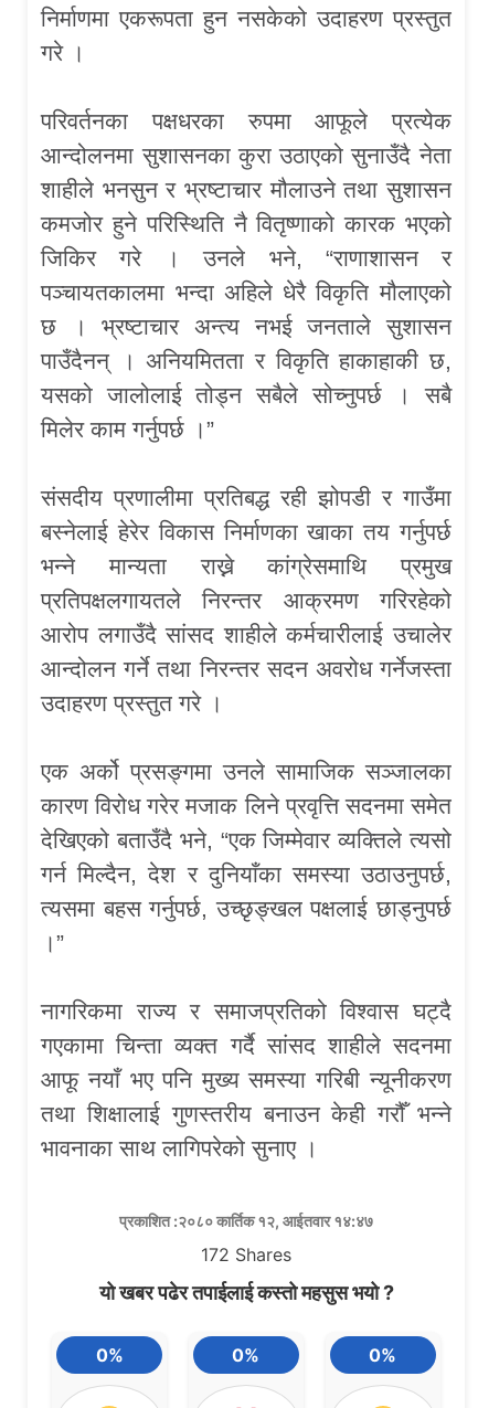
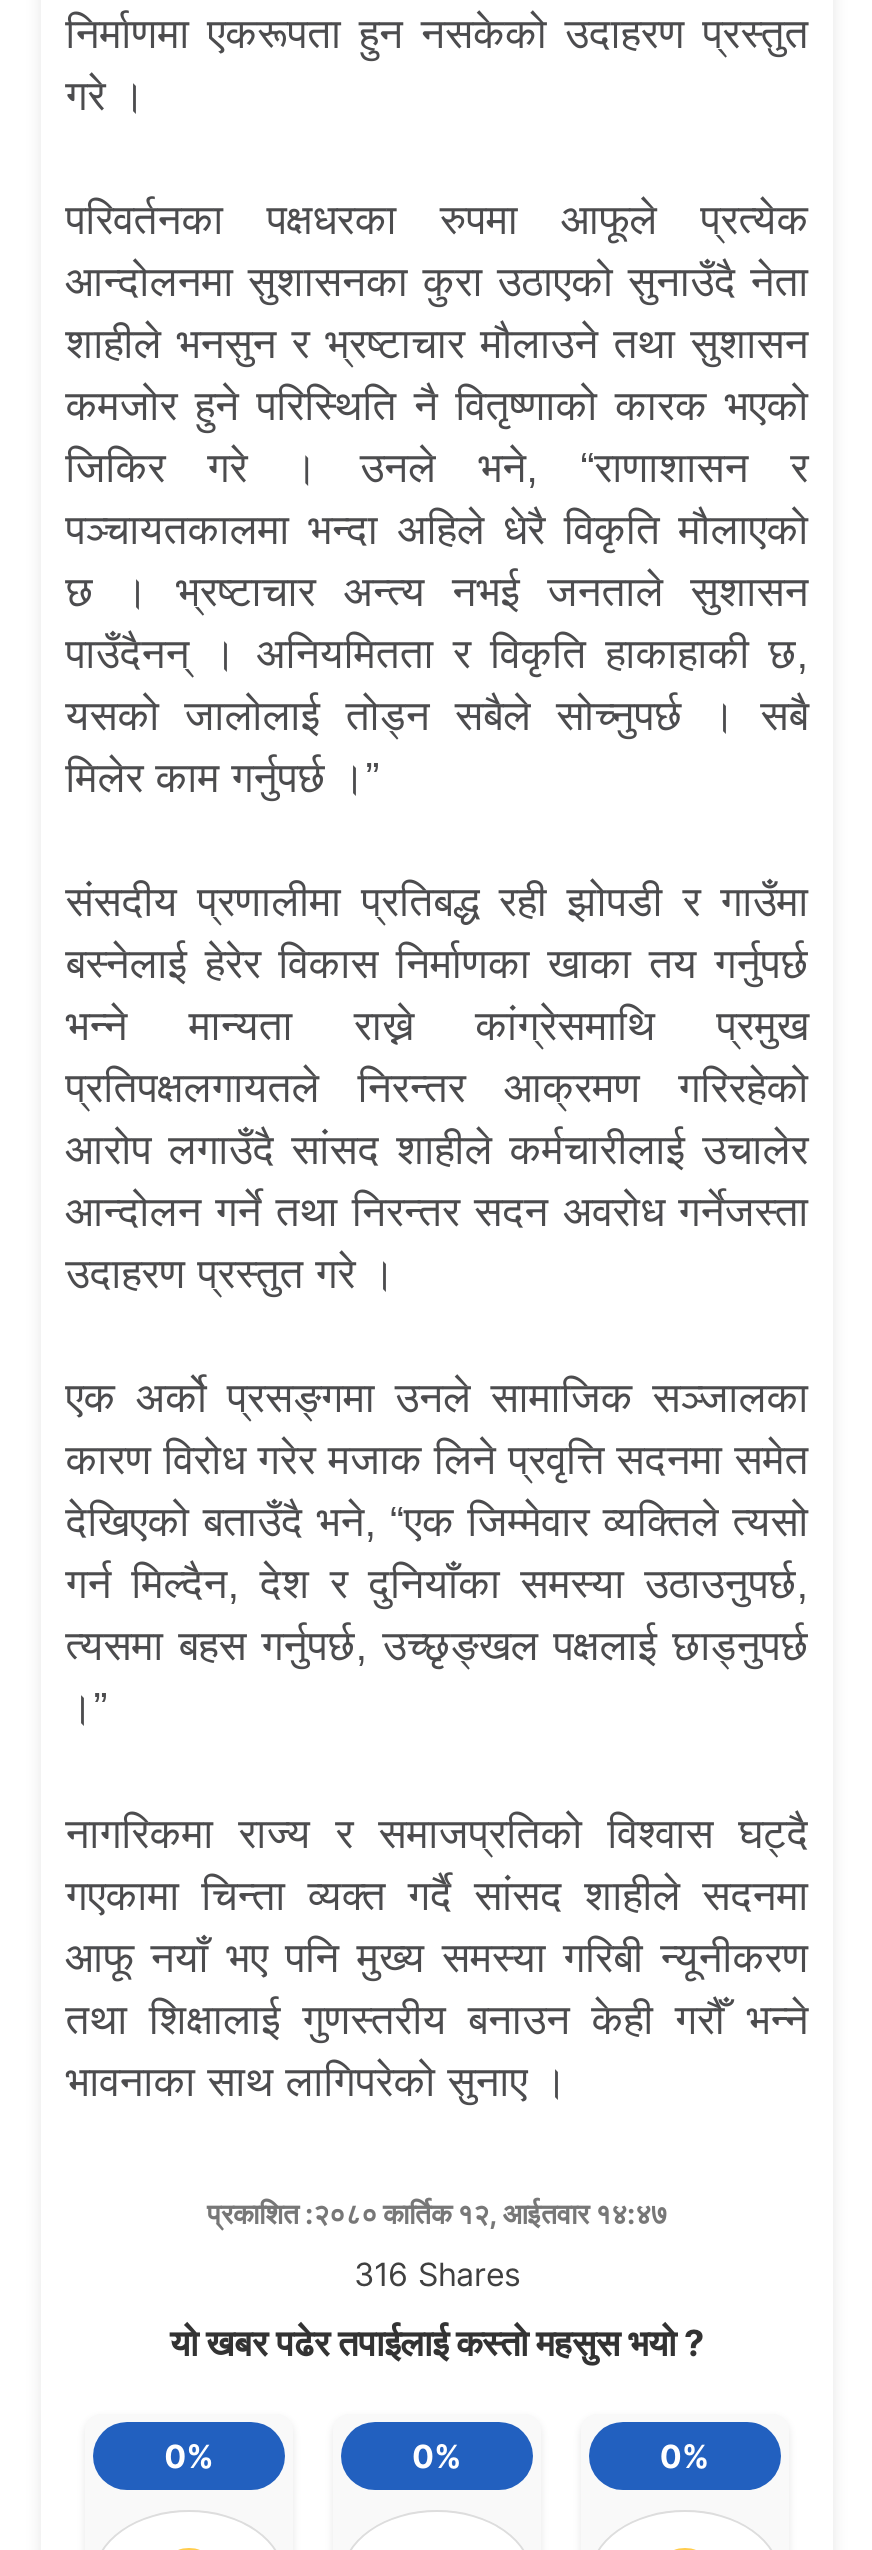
- 172 Shares
+ 316 Shares
